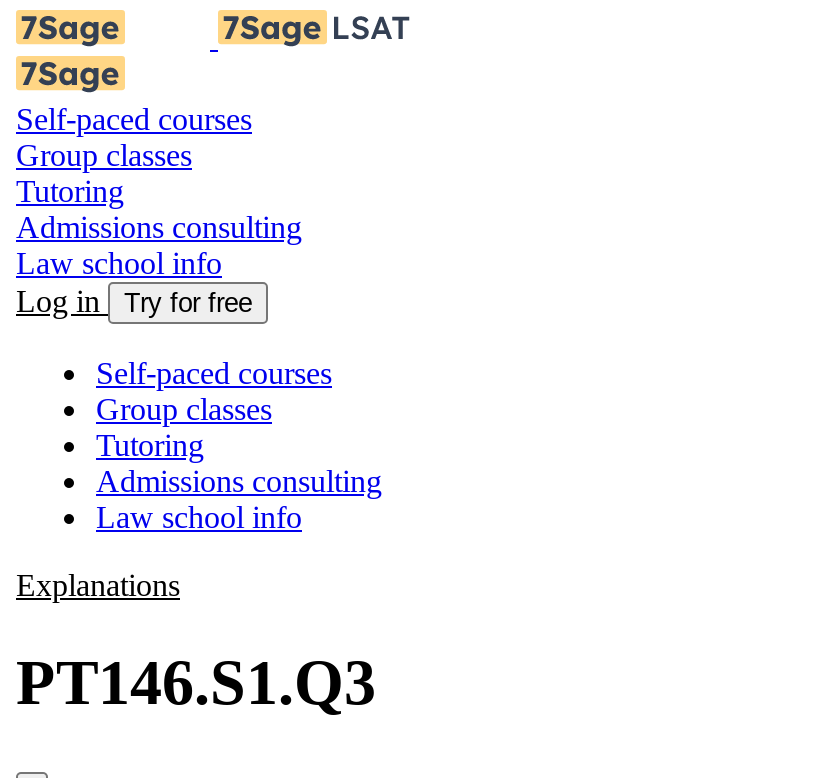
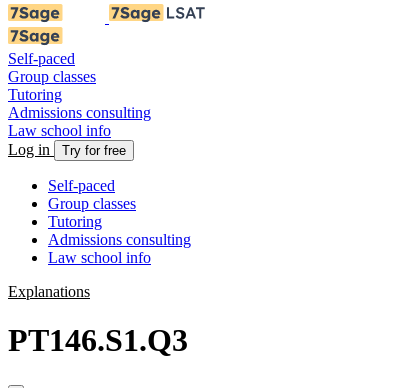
- Self-paced courses
+ Self-paced

- Self-paced courses
+ Self-paced
